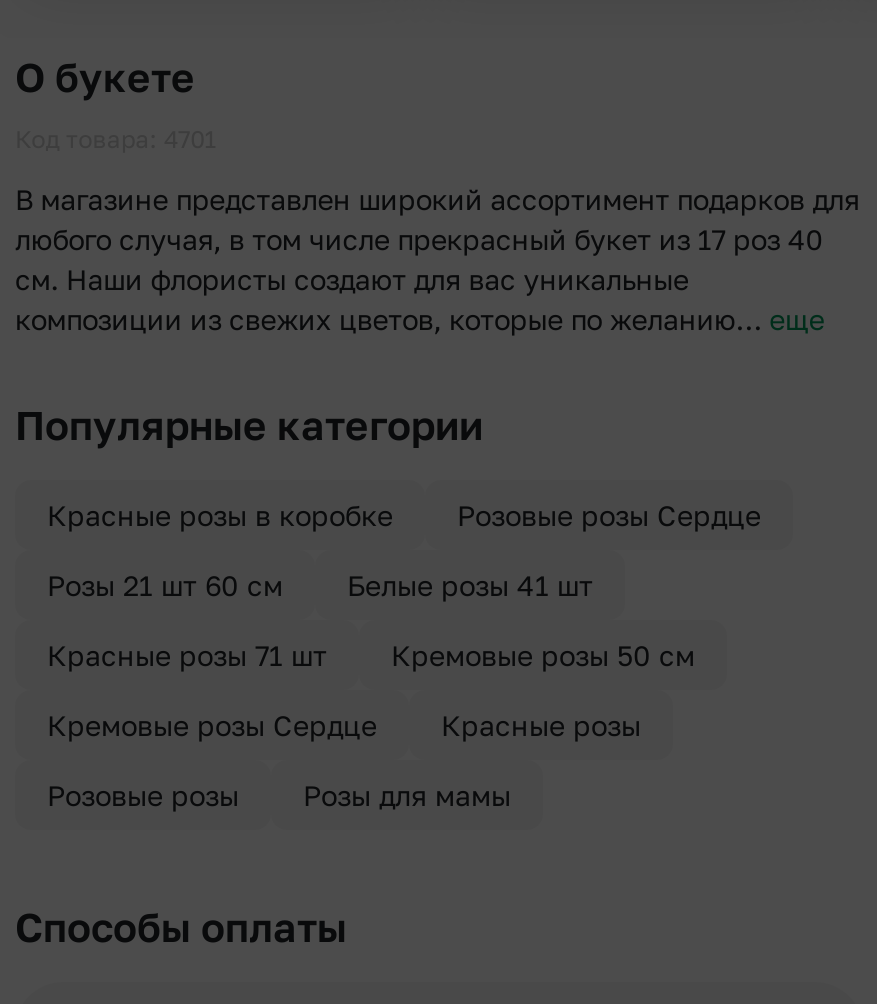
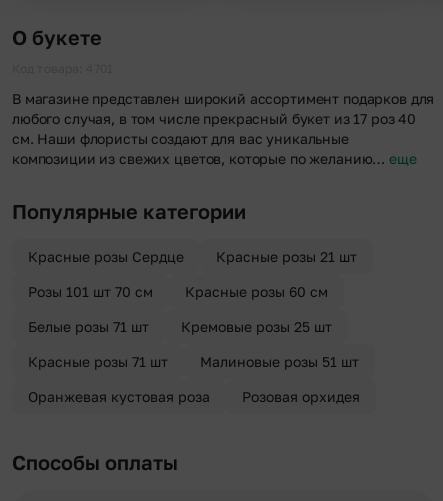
- Красные розы в коробке
- Розовые розы Сердце
- Розы 21 шт 60 см
- Белые розы 41 шт
+ Красные розы Сердце
+ Красные розы 21 шт
+ Розы 101 шт 70 см
+ Красные розы 60 см
+ Белые розы 71 шт
+ Кремовые розы 25 шт

- Кремовые розы 50 см
- Кремовые розы Сердце
- Красные розы
- Розовые розы
- Розы для мамы
+ Малиновые розы 51 шт
+ Оранжевая кустовая роза
+ Розовая орхидея

moved down: Красные розы 71 шт
